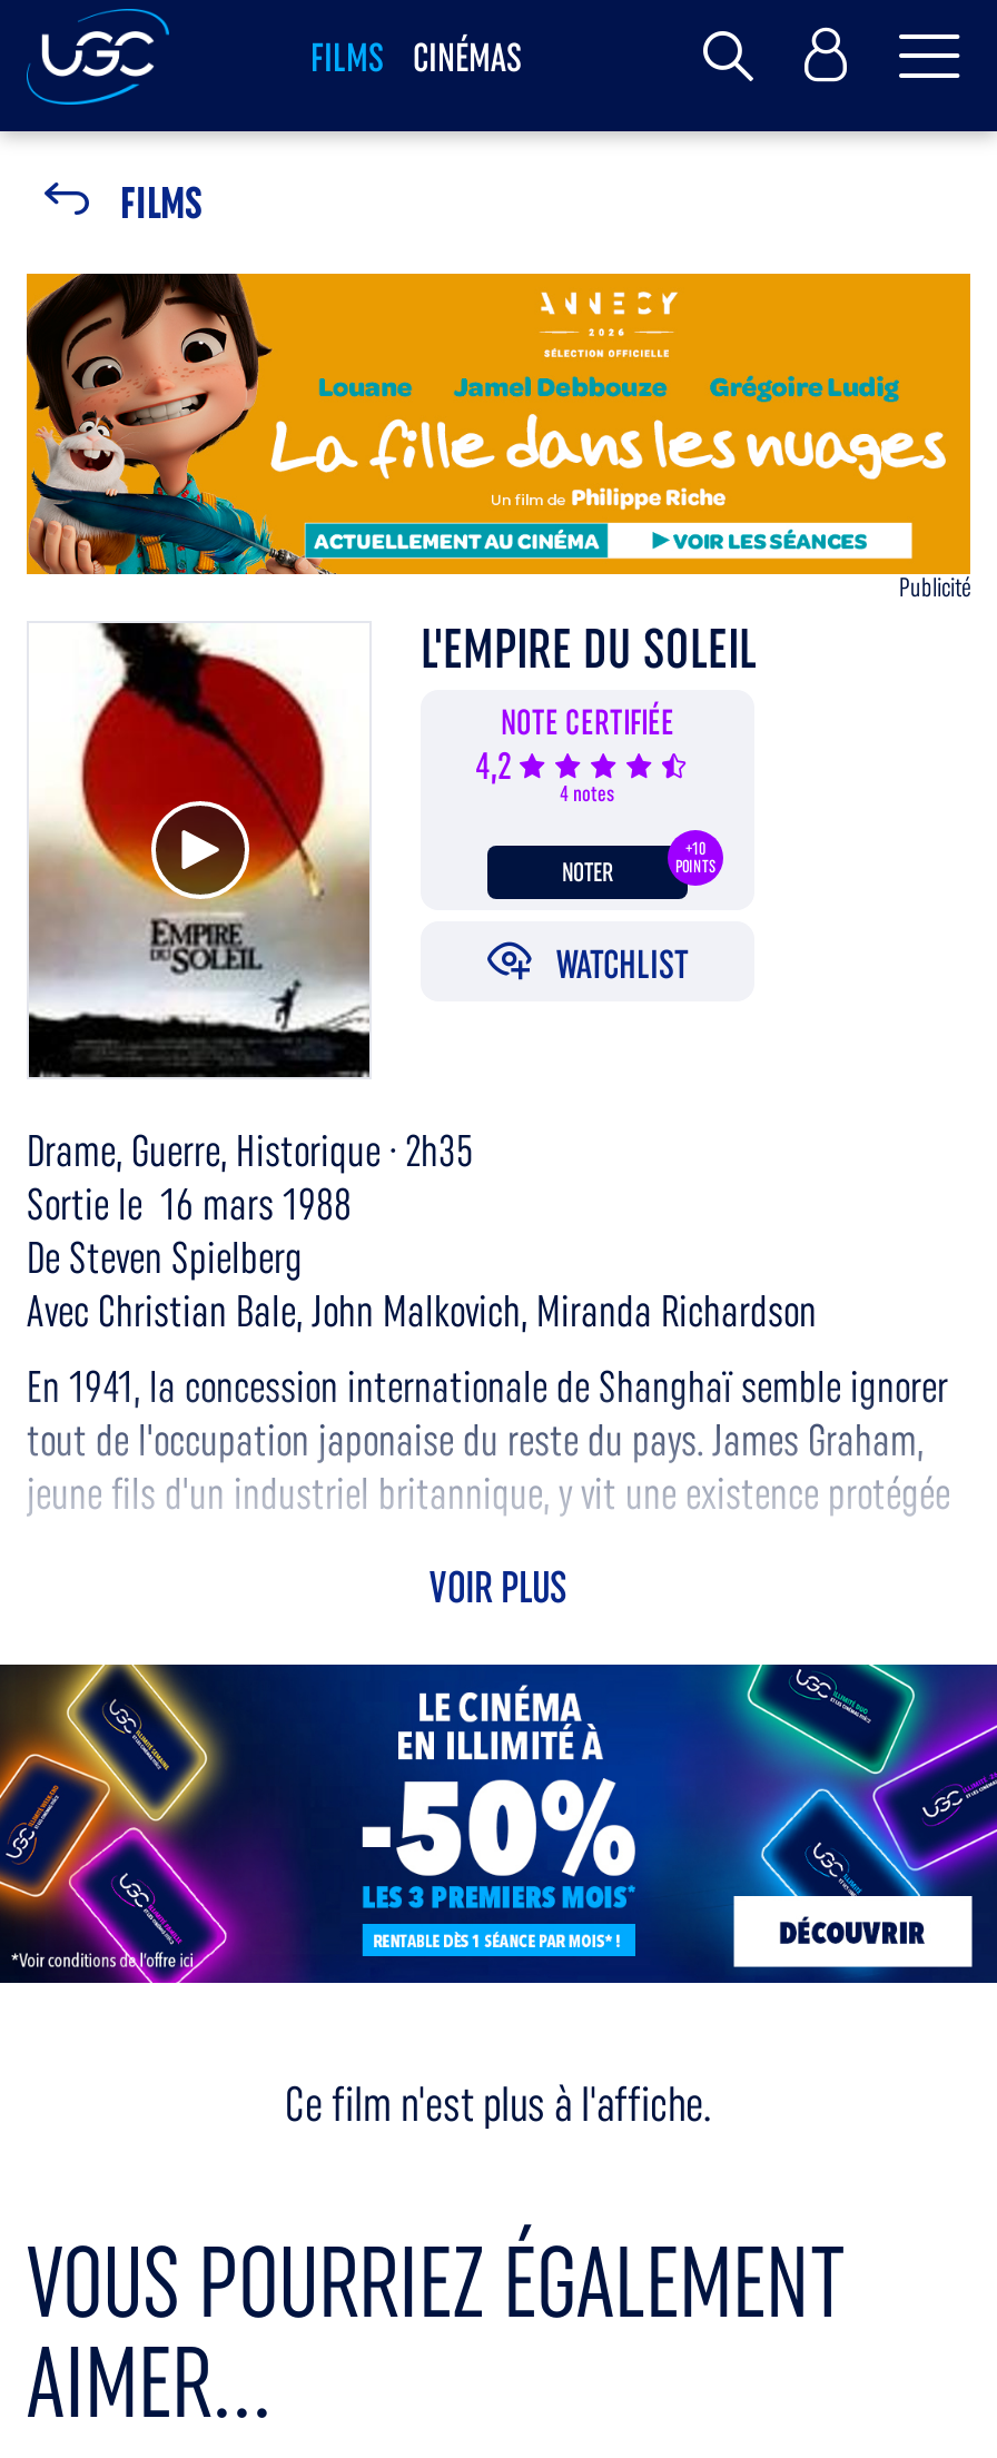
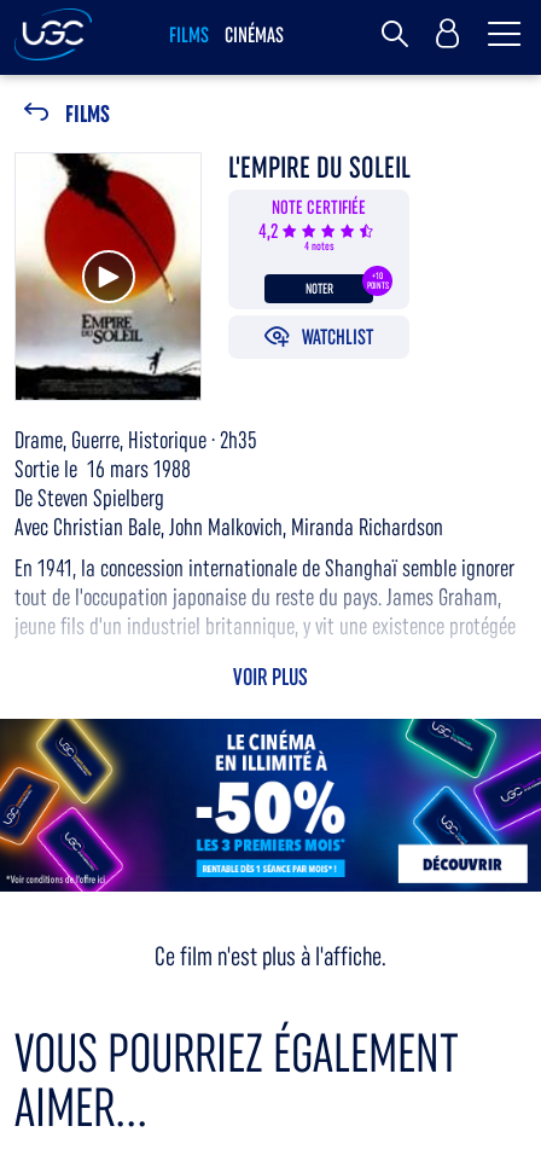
- [image]
- Publicité
